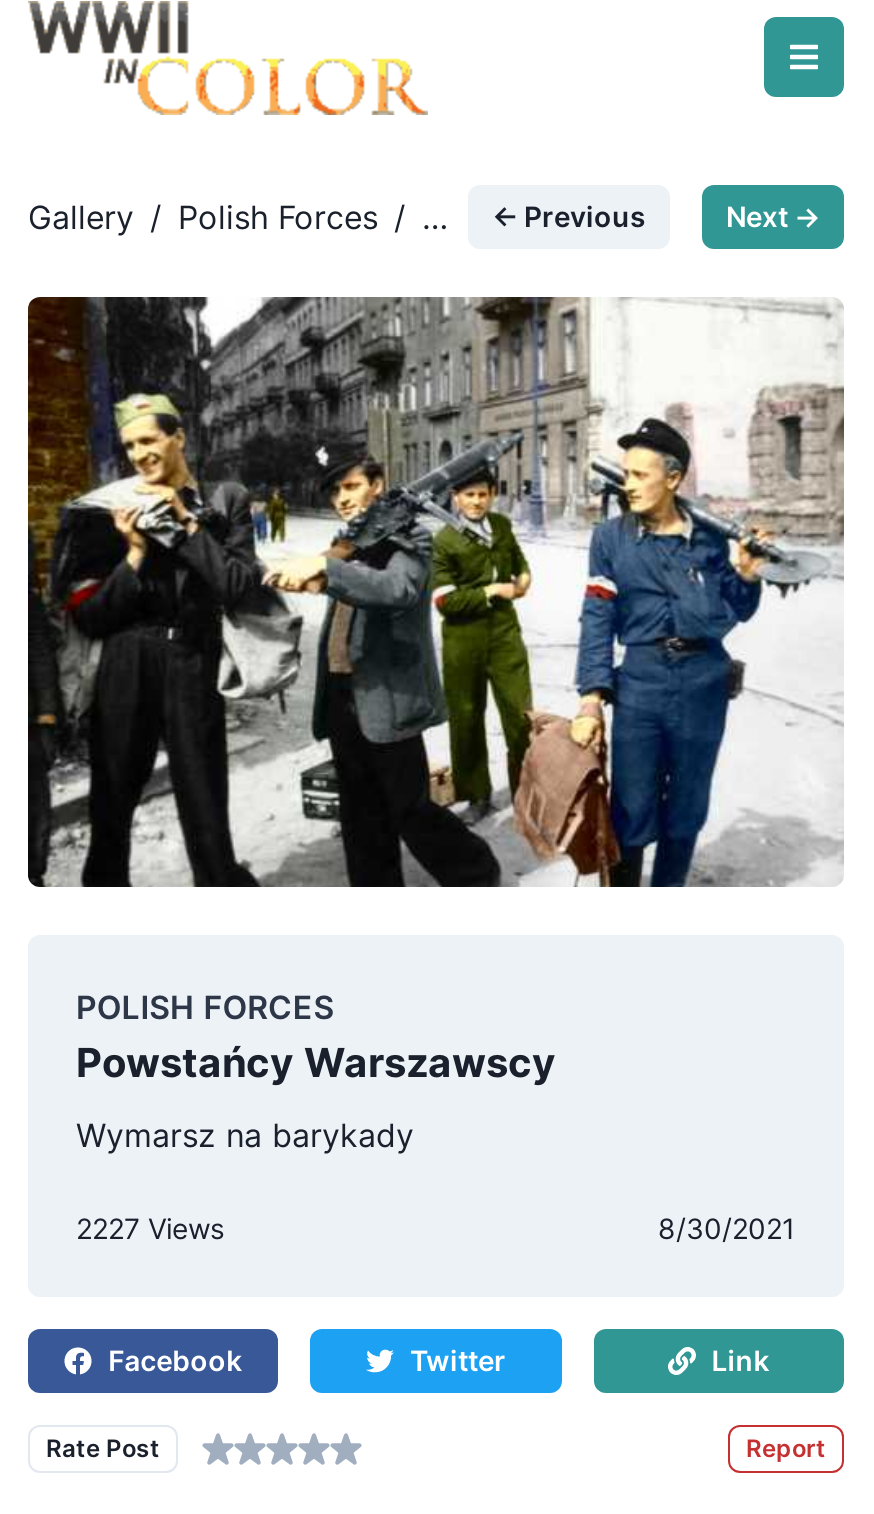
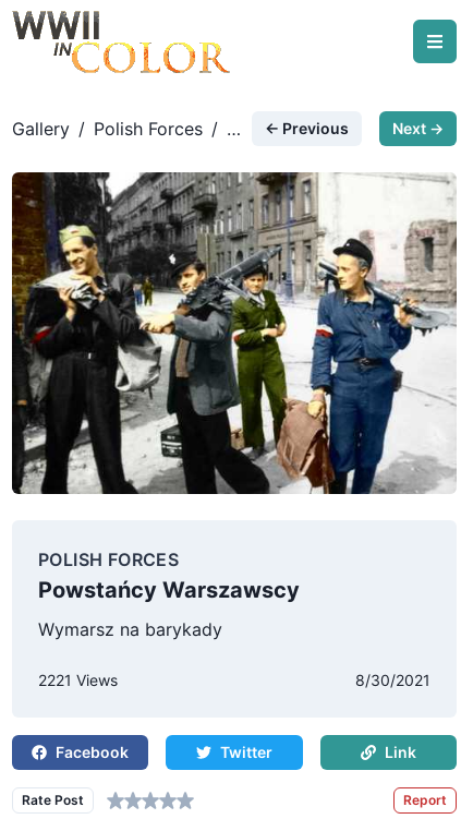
- 2227 Views
+ 2221 Views
